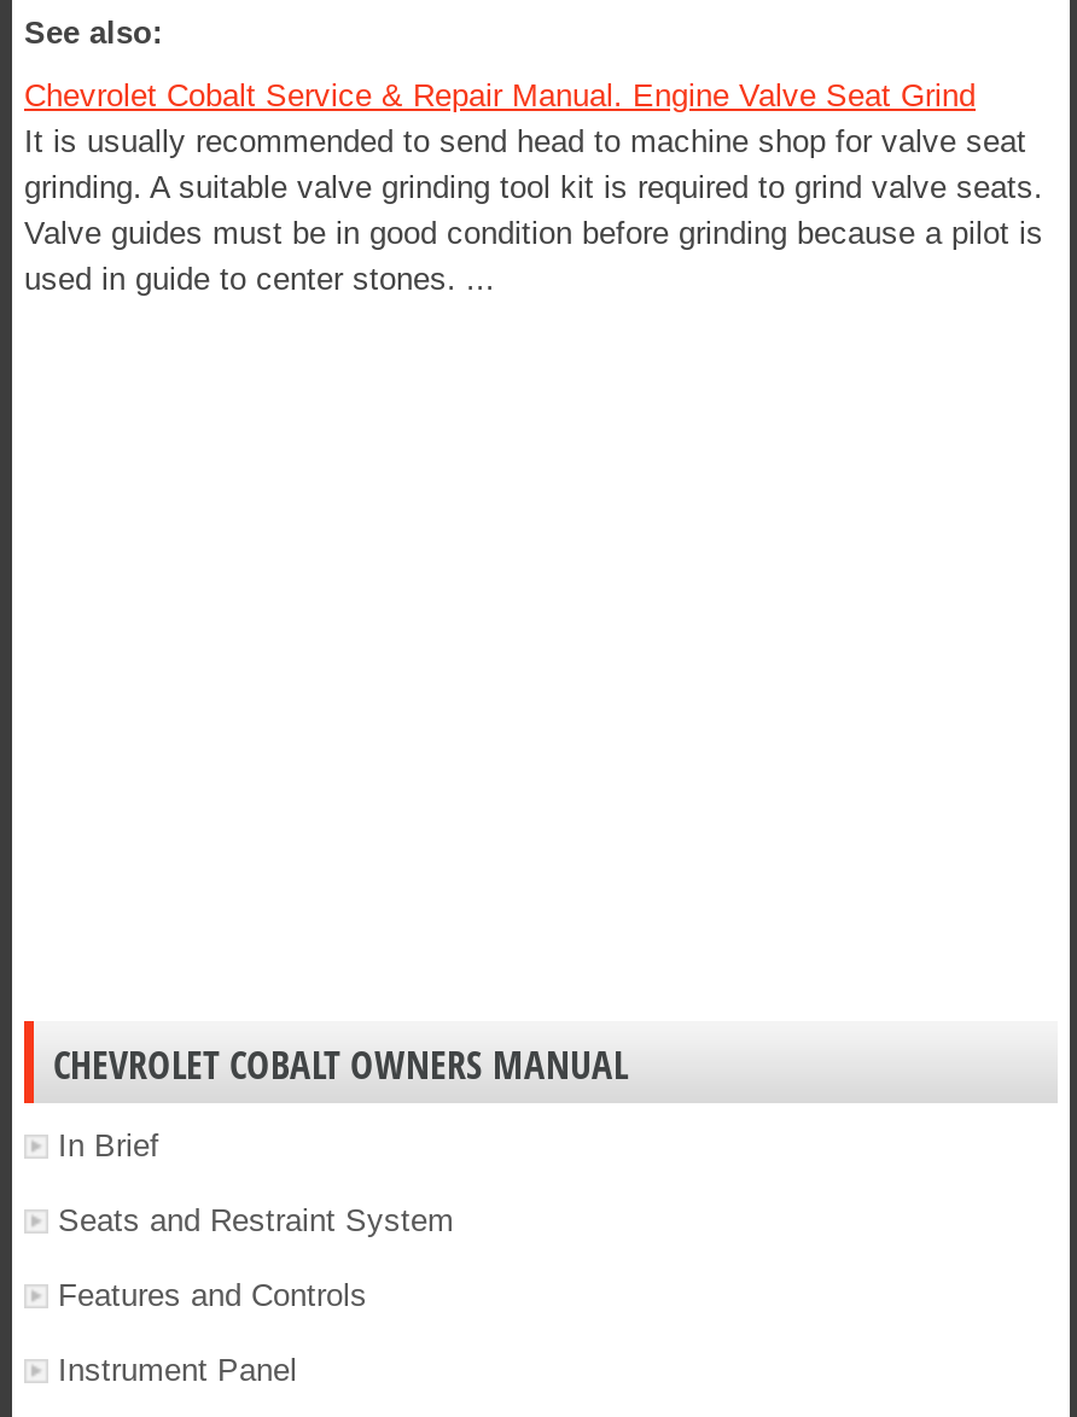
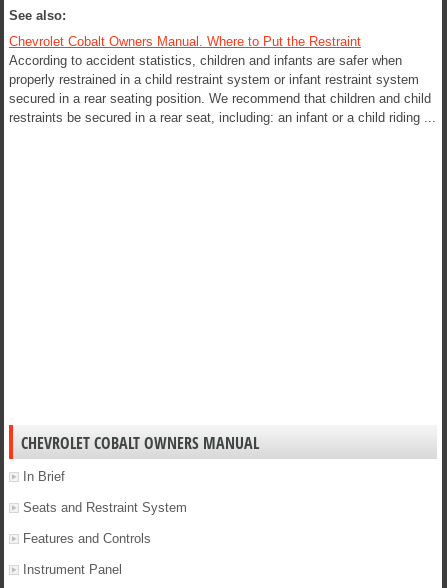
- Chevrolet Cobalt Service & Repair Manual. Engine Valve Seat Grind
- It is usually recommended to send head to machine shop for valve seat
- grinding. A suitable valve grinding tool kit is required to grind valve seats.
- Valve guides must be in good condition before grinding because a pilot is
- used in guide to center stones. ...
+ Chevrolet Cobalt Owners Manual. Where to Put the Restraint
+ According to accident statistics, children and infants are safer when
+ properly restrained in a child restraint system or infant restraint system
+ secured in a rear seating position. We recommend that children and child
+ restraints be secured in a rear seat, including: an infant or a child riding ...
